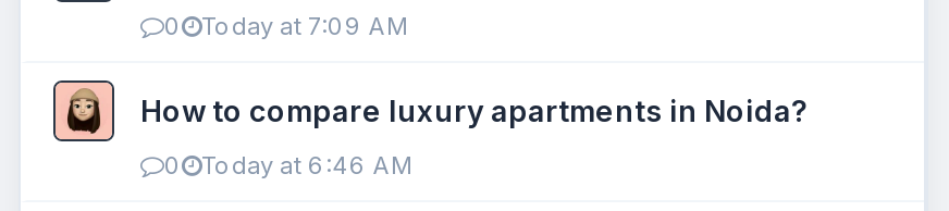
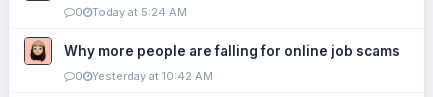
- 0 Today at 7:09 AM
+ 0 Today at 5:24 AM

- How to compare luxury apartments in Noida?
+ Why more people are falling for online job scams

- Today at 6:46 AM
+ Yesterday at 10:42 AM
